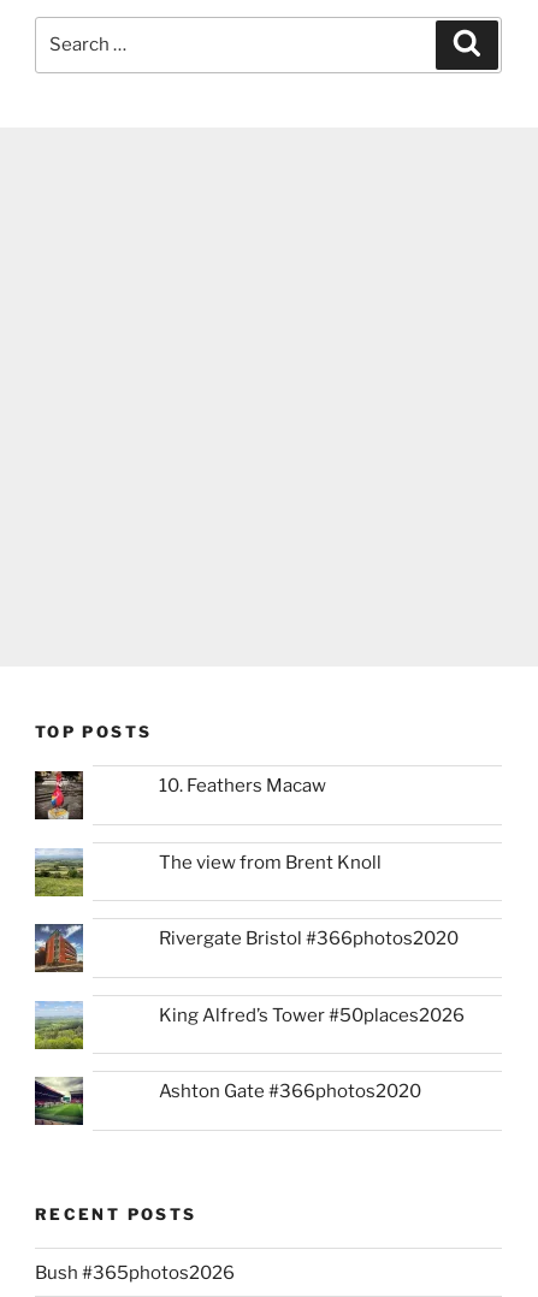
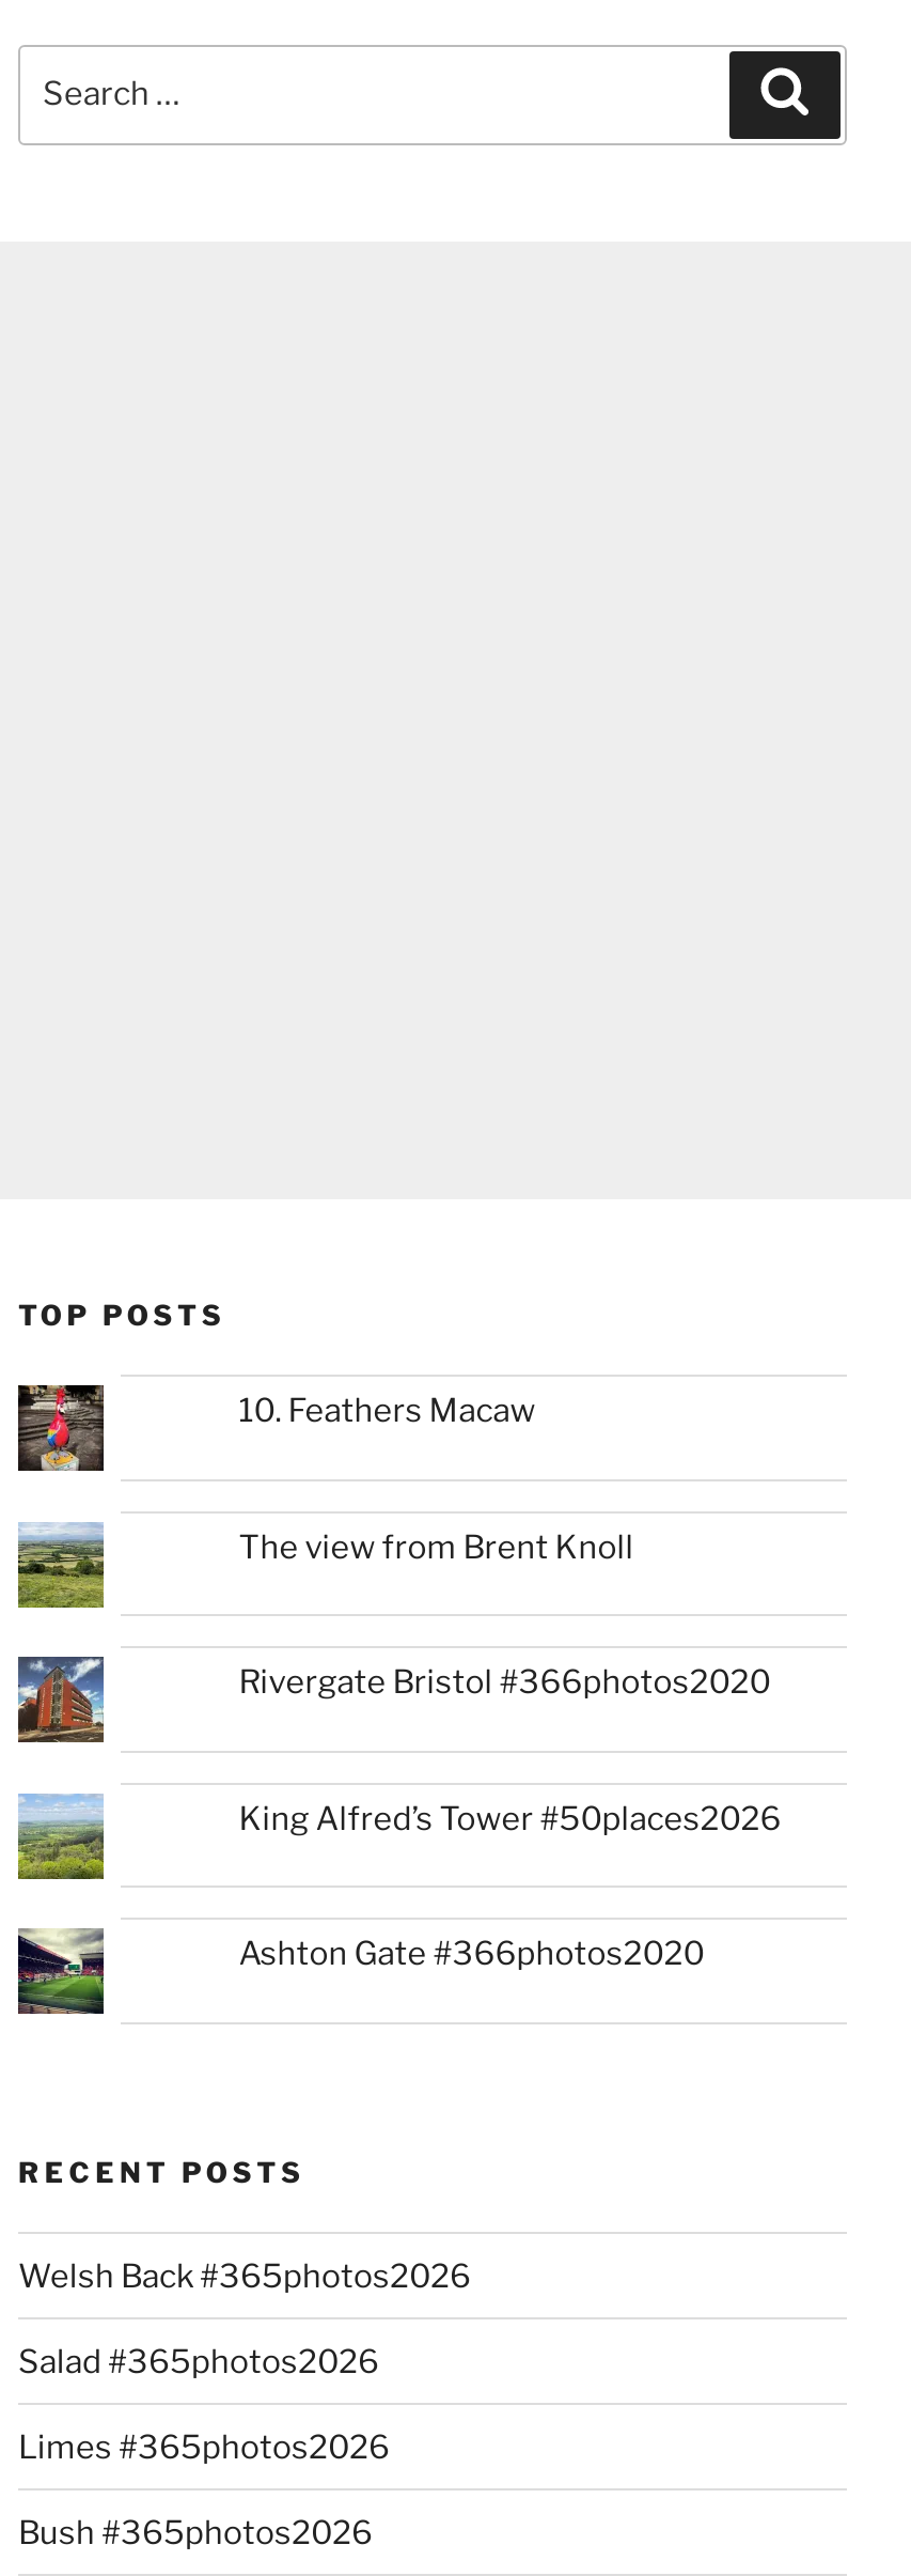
+ Welsh Back #365photos2026
+ Salad #365photos2026
+ Limes #365photos2026
